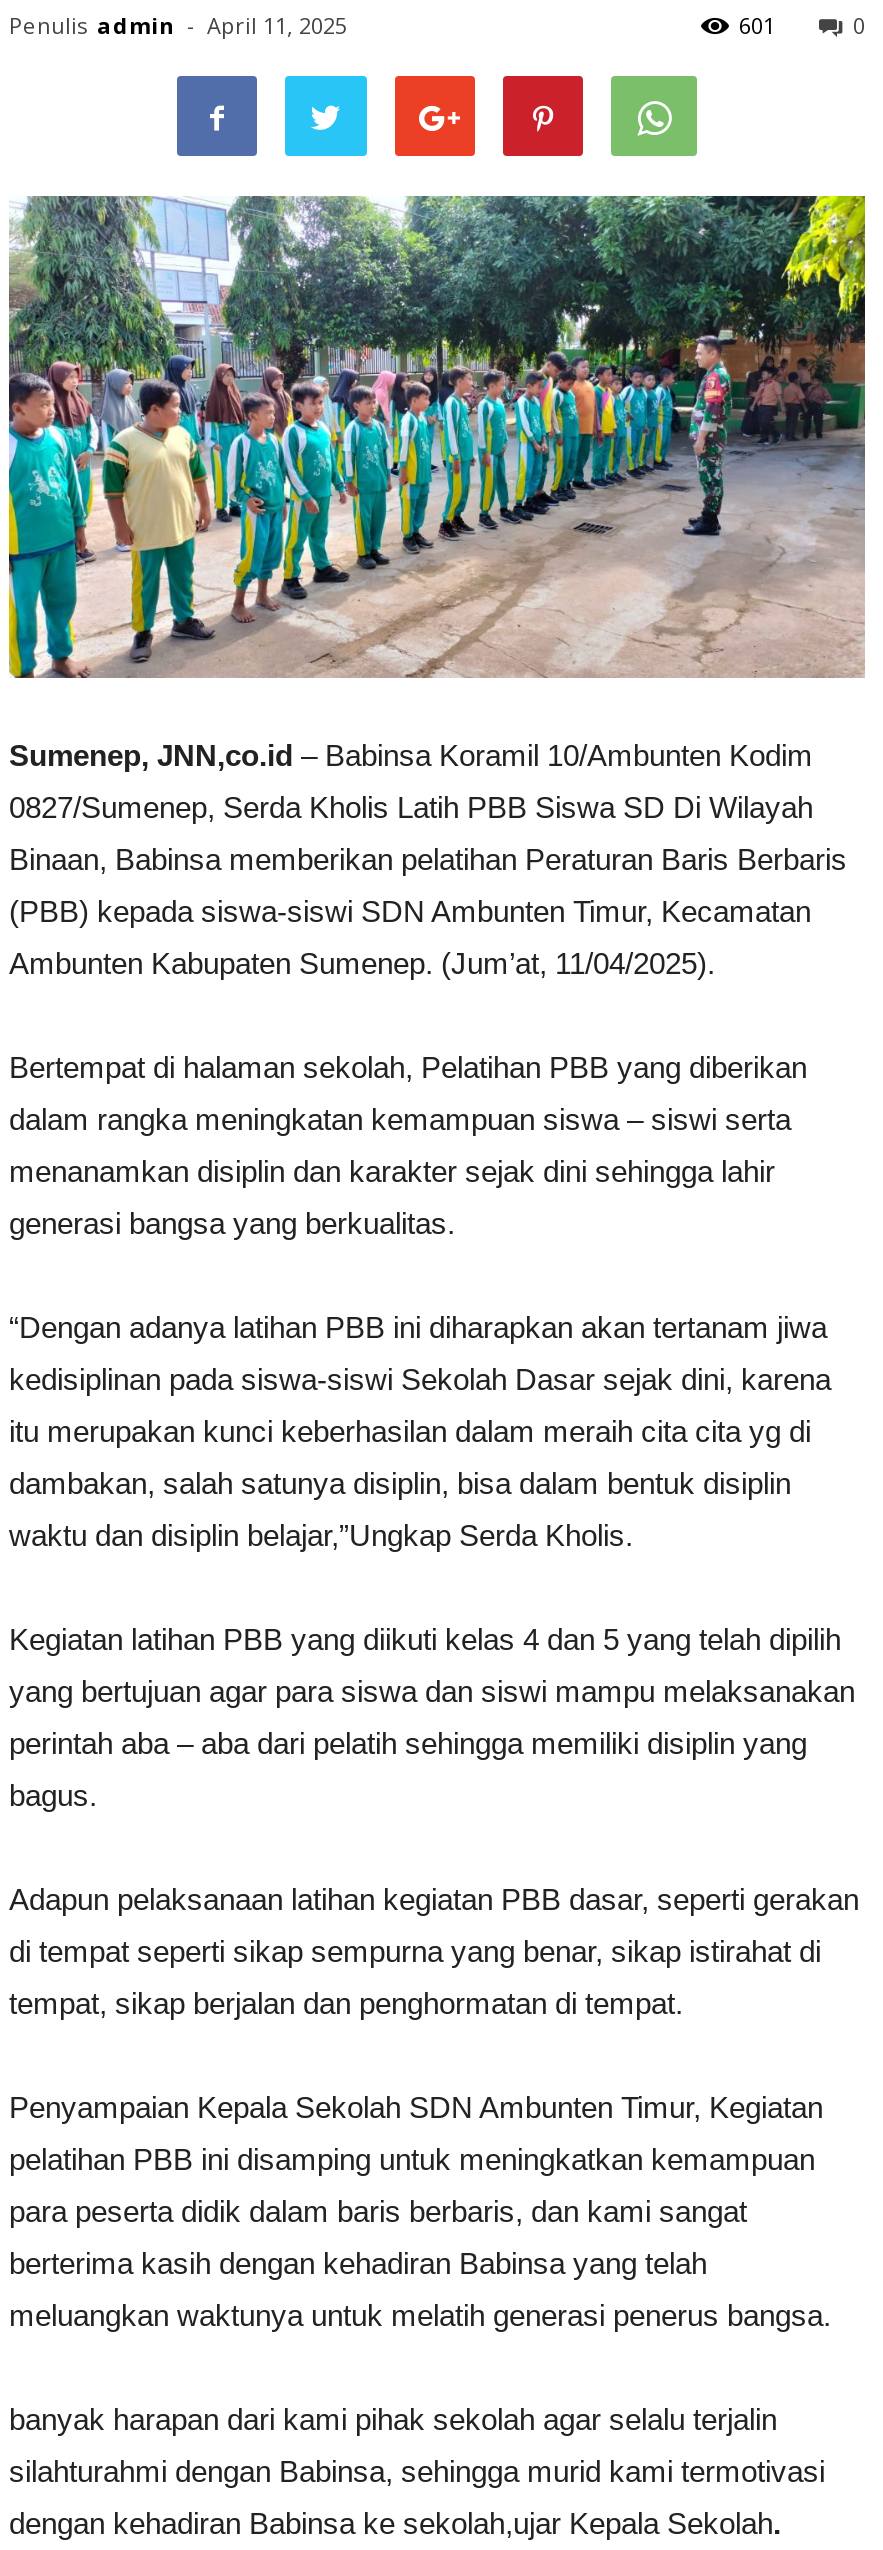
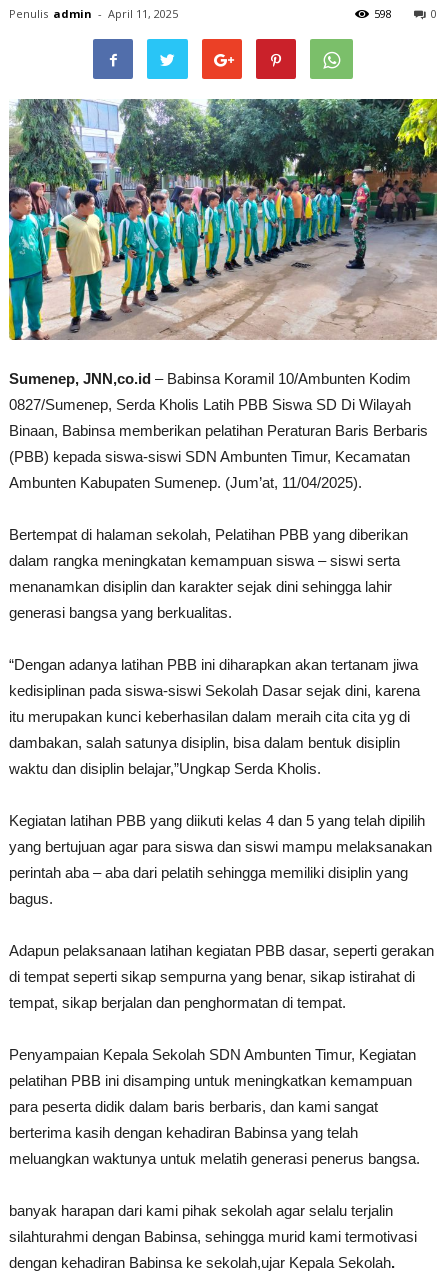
- 601
+ 598
